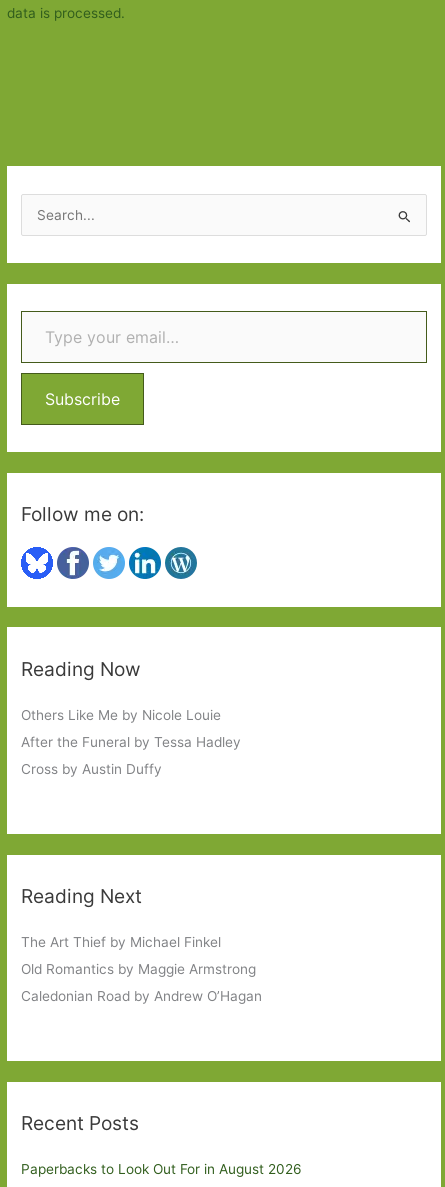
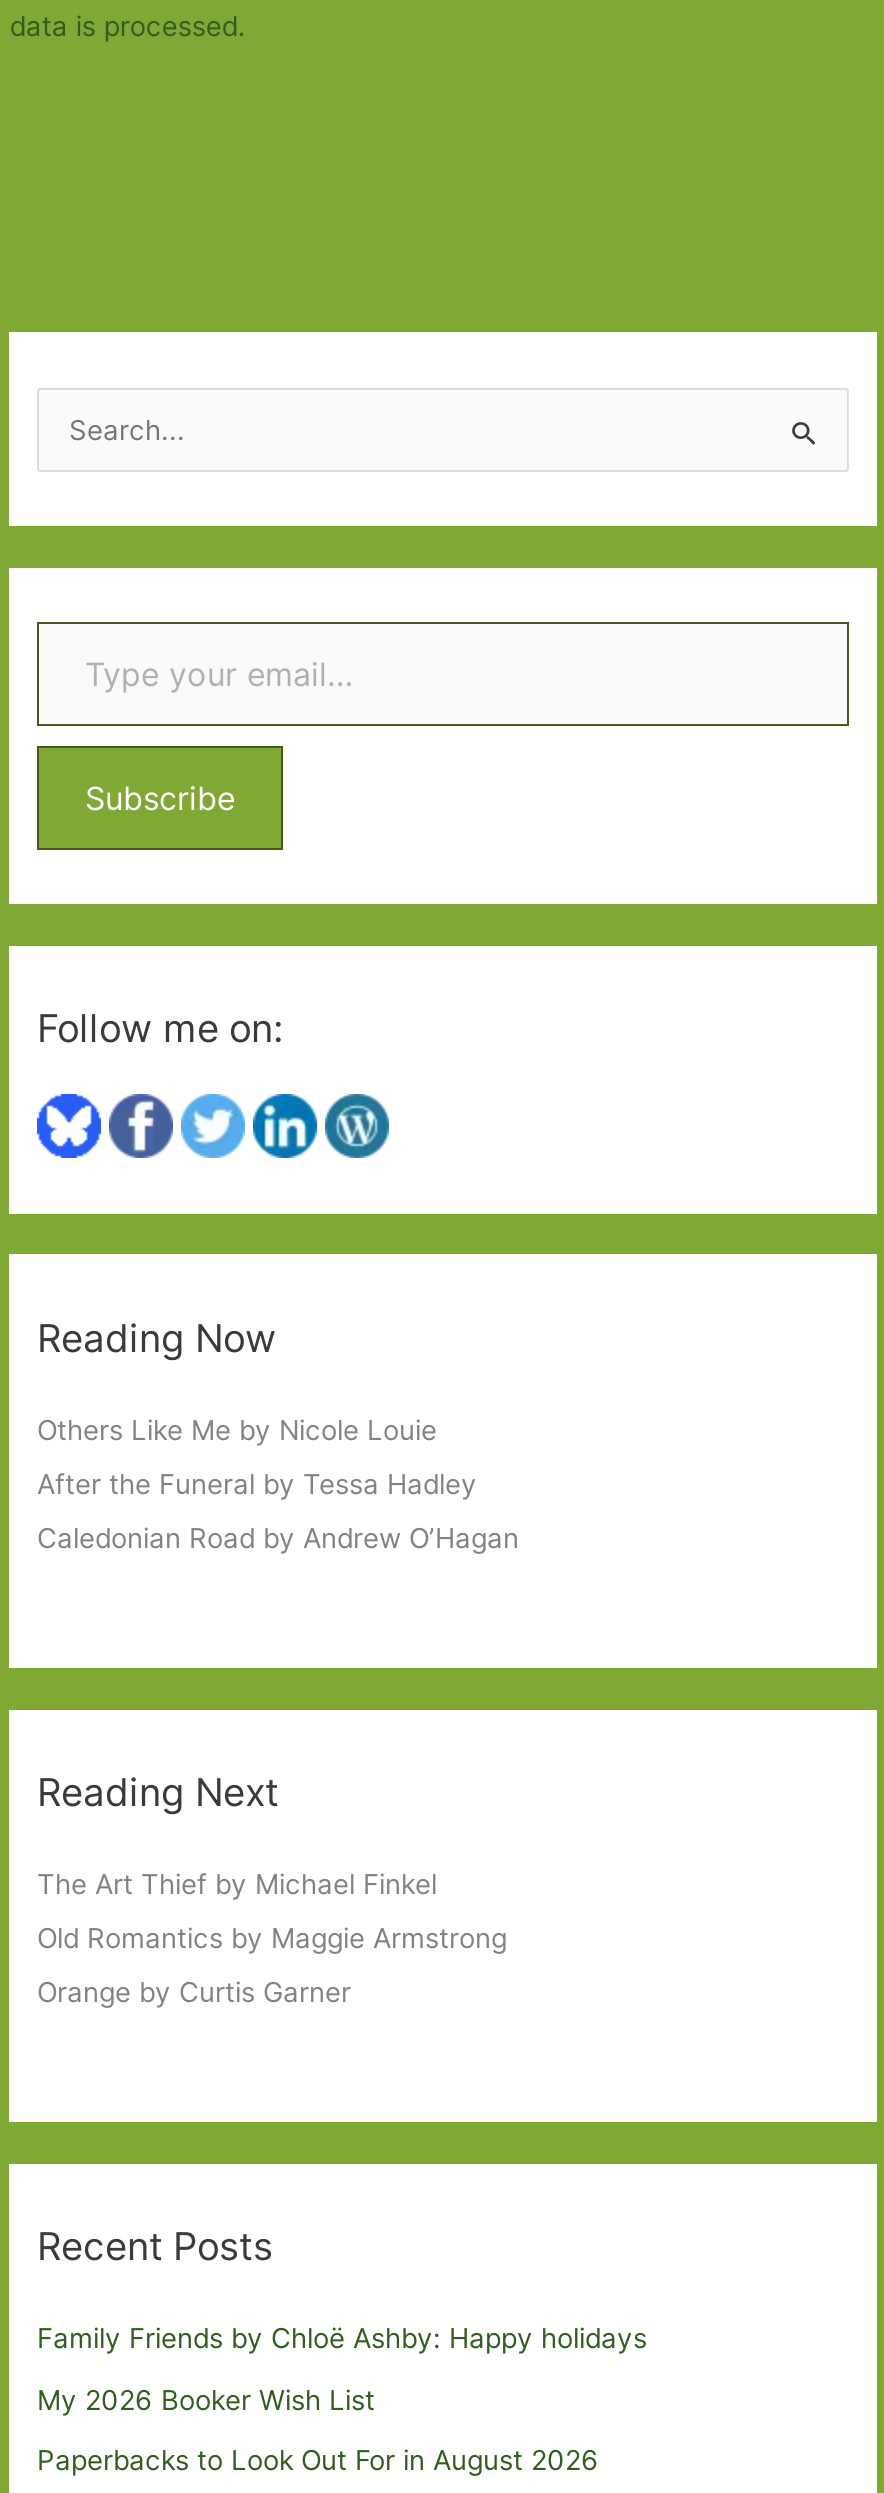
- Cross by Austin Duffy

+ Orange by Curtis Garner

moved up: Caledonian Road by Andrew O’Hagan

+ Family Friends by Chloë Ashby: Happy holidays
+ My 2026 Booker Wish List
